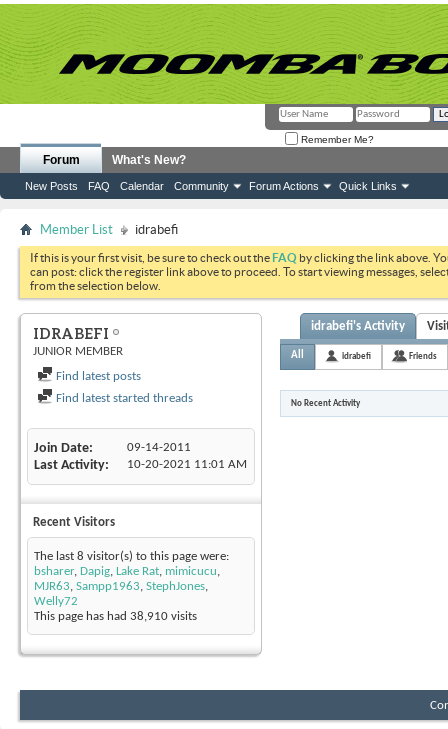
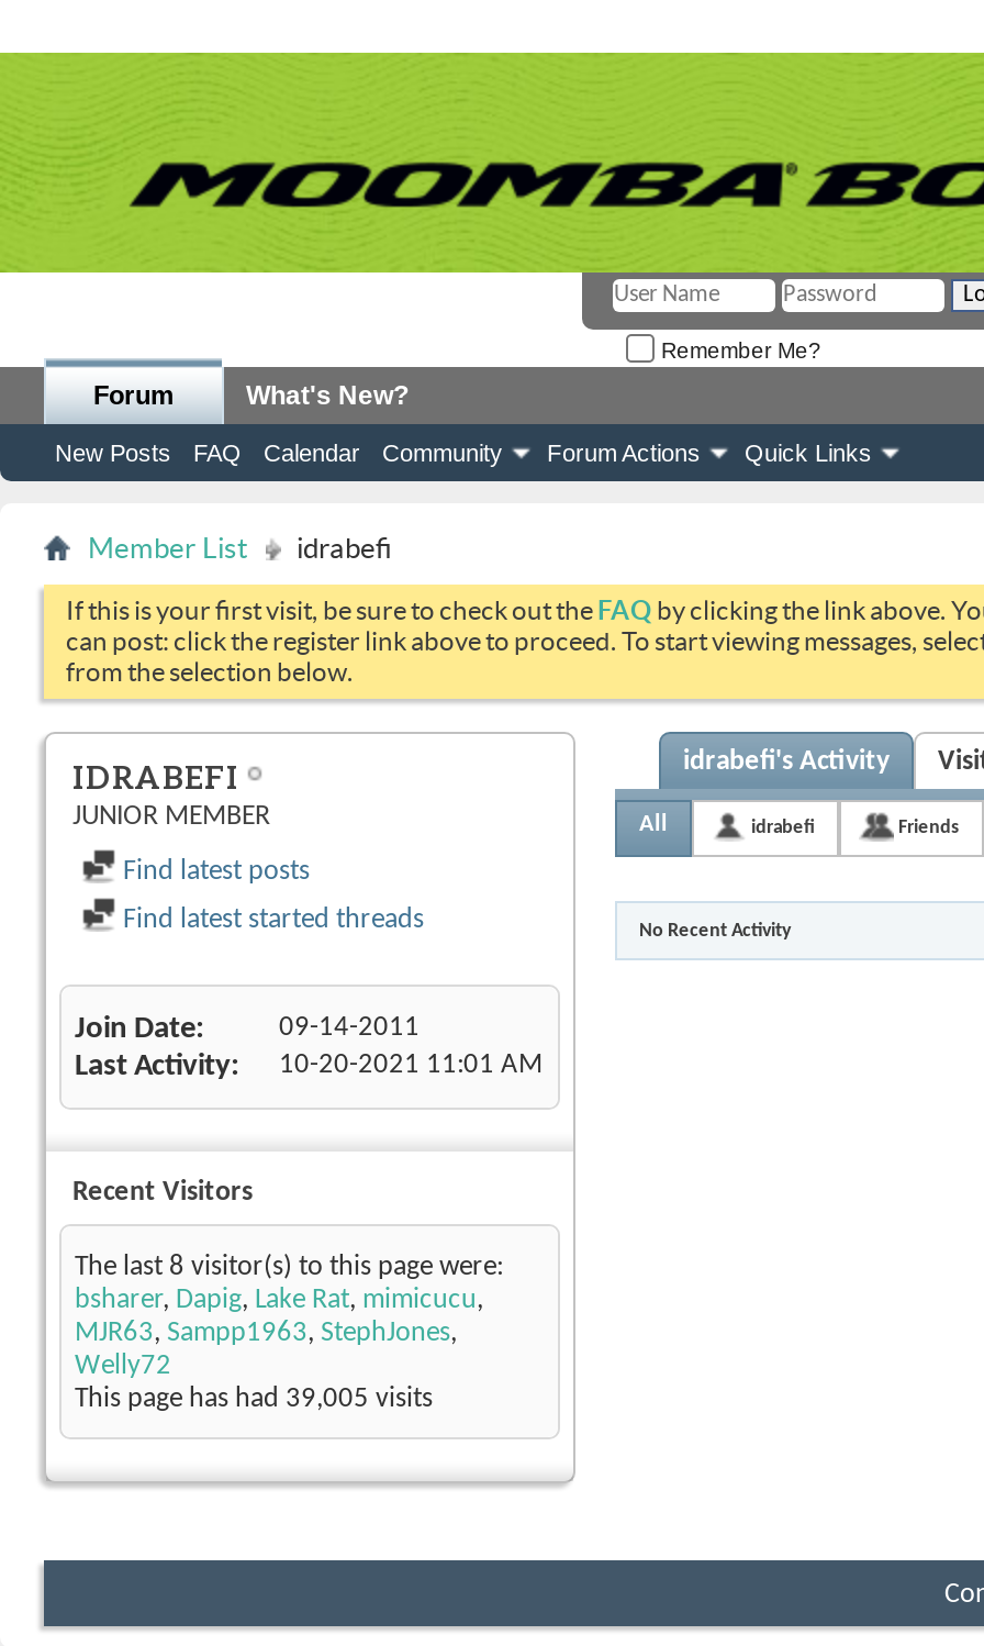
- This page has had 38,910 visits
+ This page has had 39,005 visits
